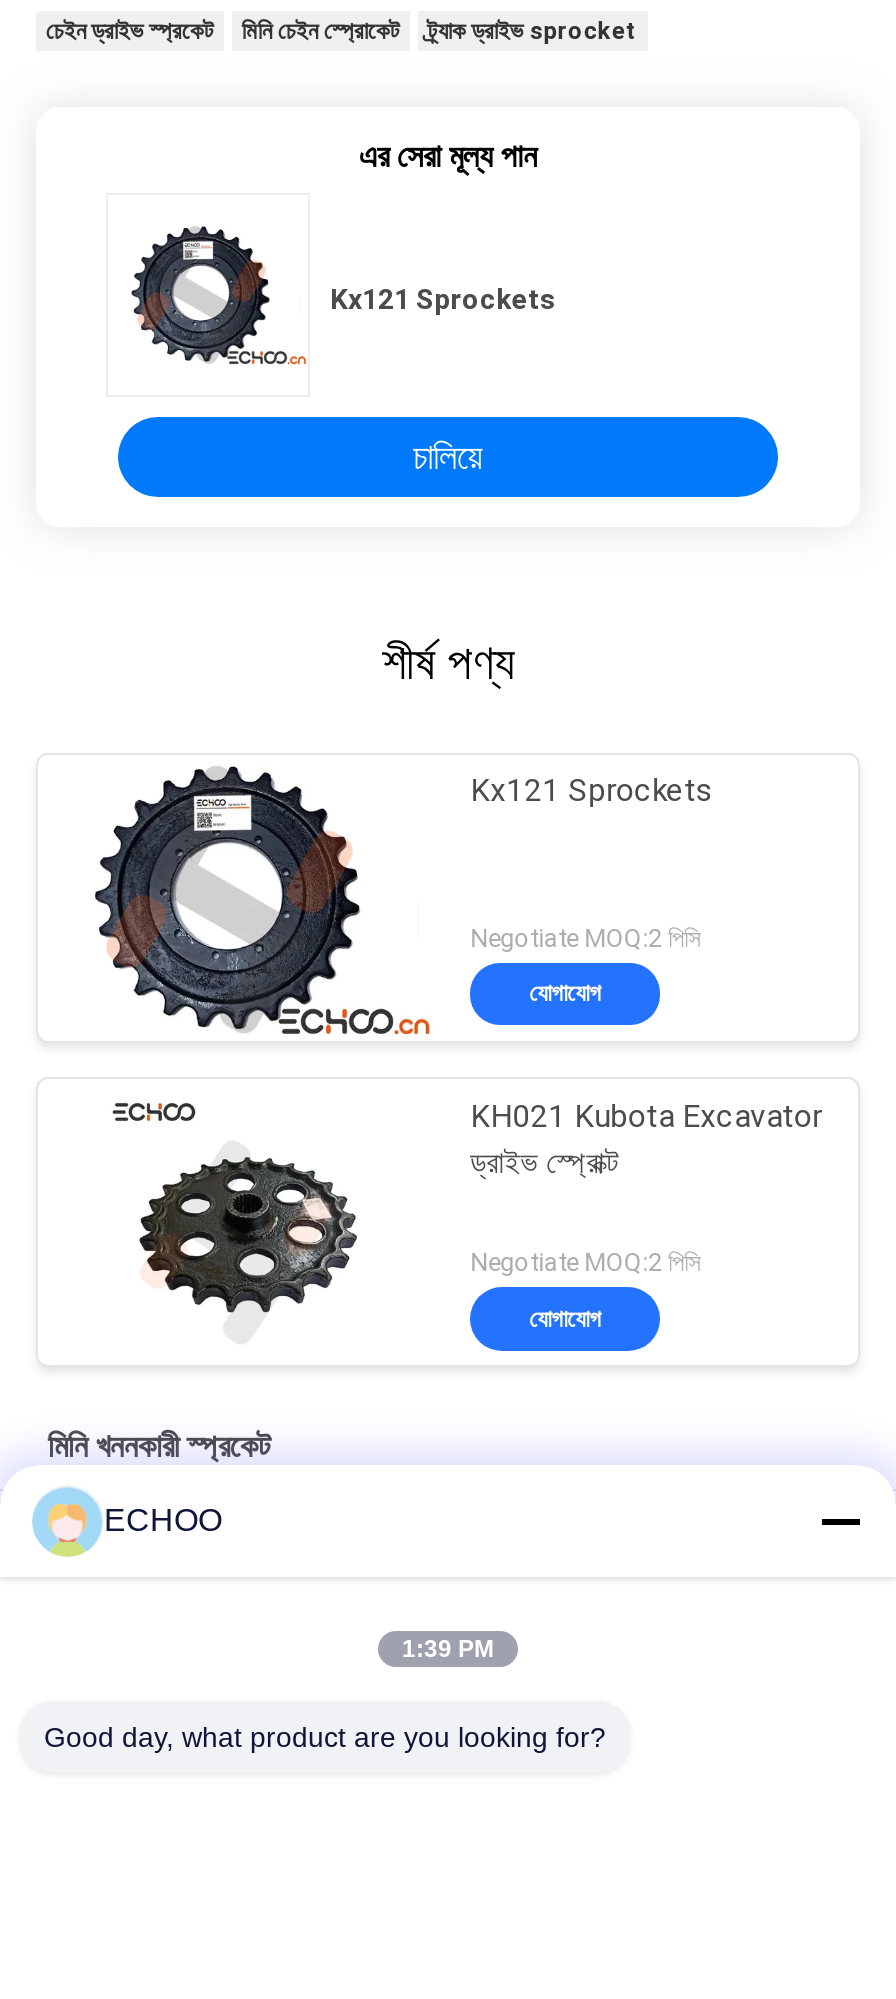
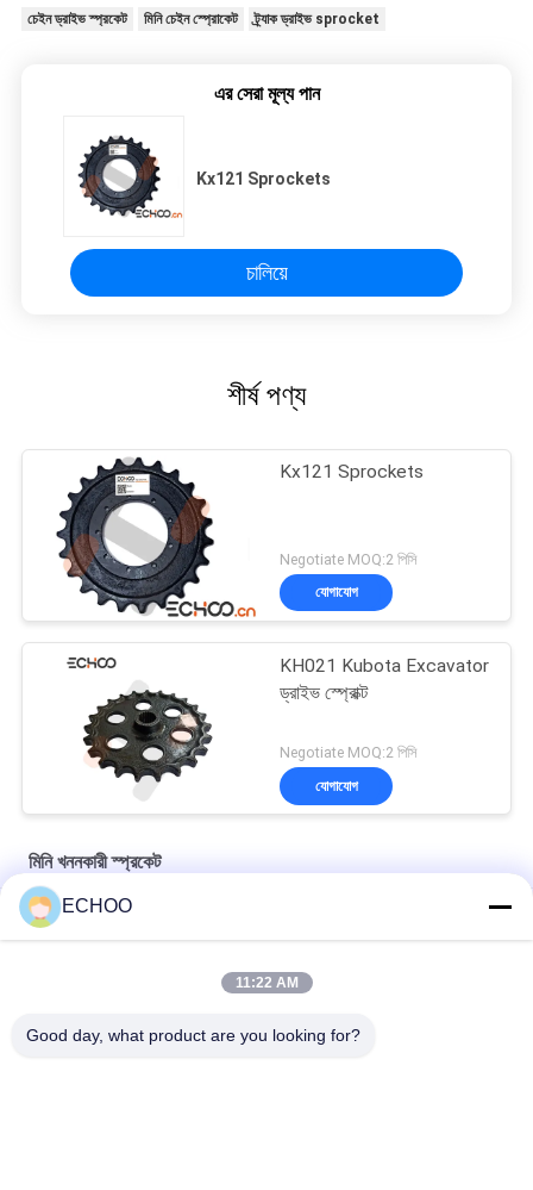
- 1:39 PM
+ 11:22 AM
